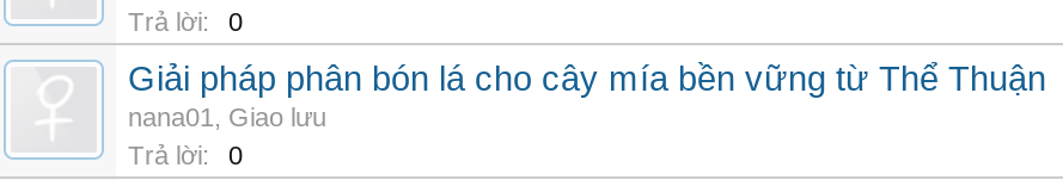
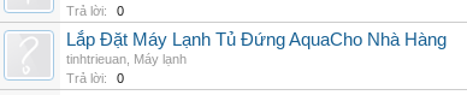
- Giải pháp phân bón lá cho cây mía bền vững từ Thể Thuận
- nana01, Giao lưu
+ Lắp Đặt Máy Lạnh Tủ Đứng AquaCho Nhà Hàng
+ tinhtrieuan, Máy lạnh
